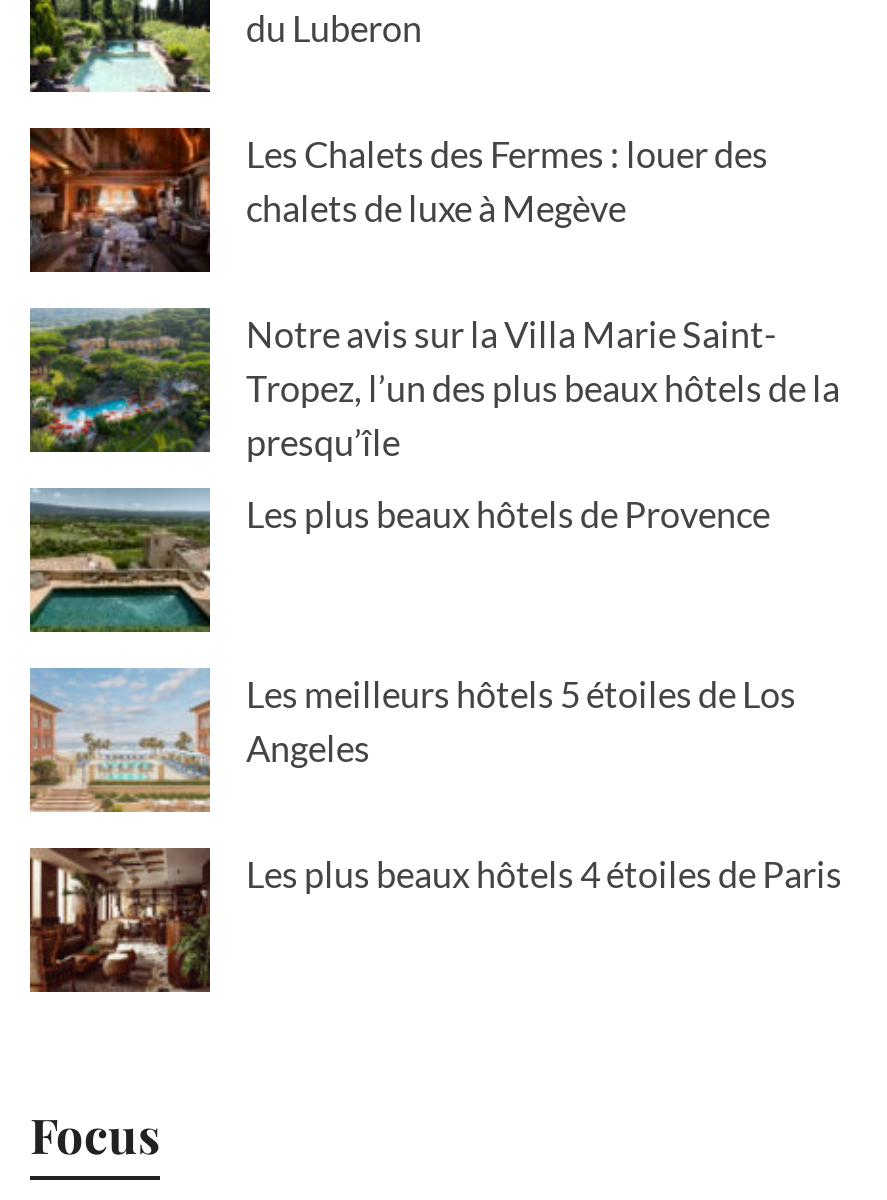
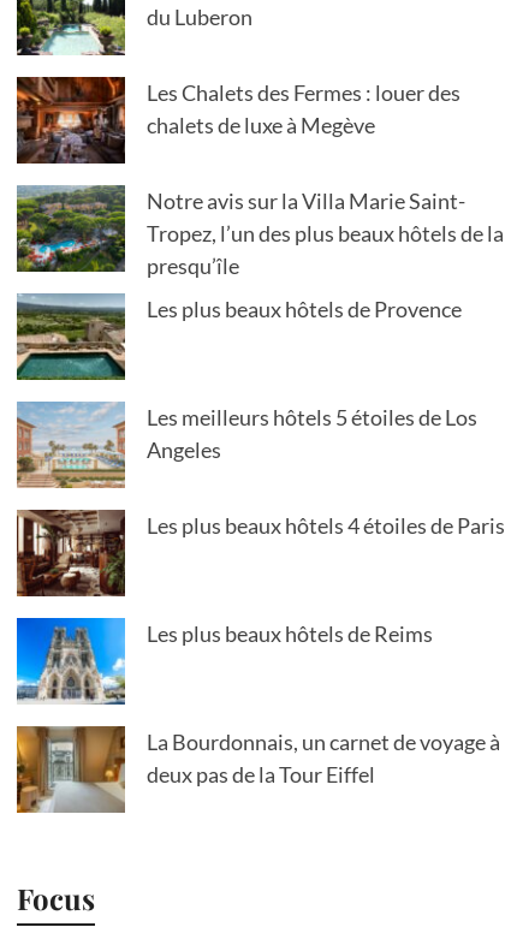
+ [image]
+ Les plus beaux hôtels de Reims

+ [image]
+ La Bourdonnais, un carnet de voyage à
+ deux pas de la Tour Eiffel
